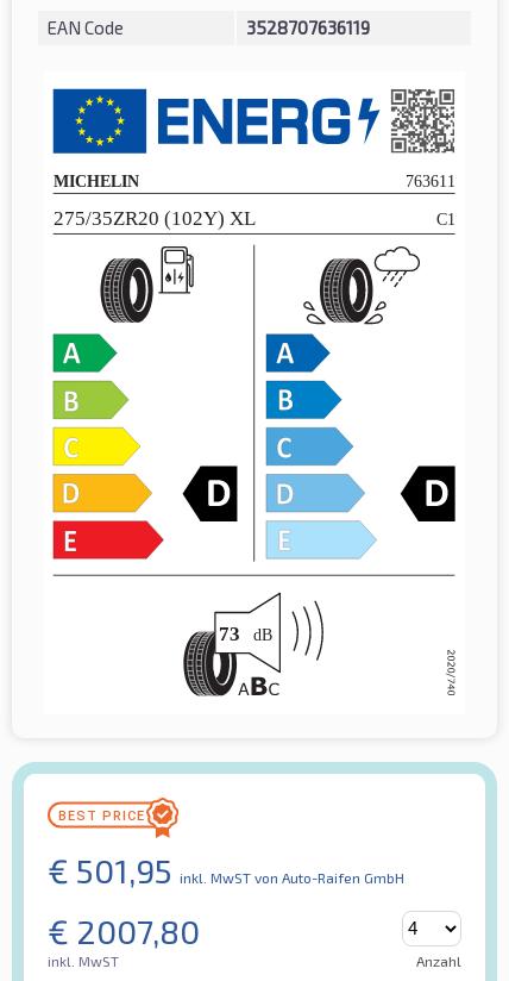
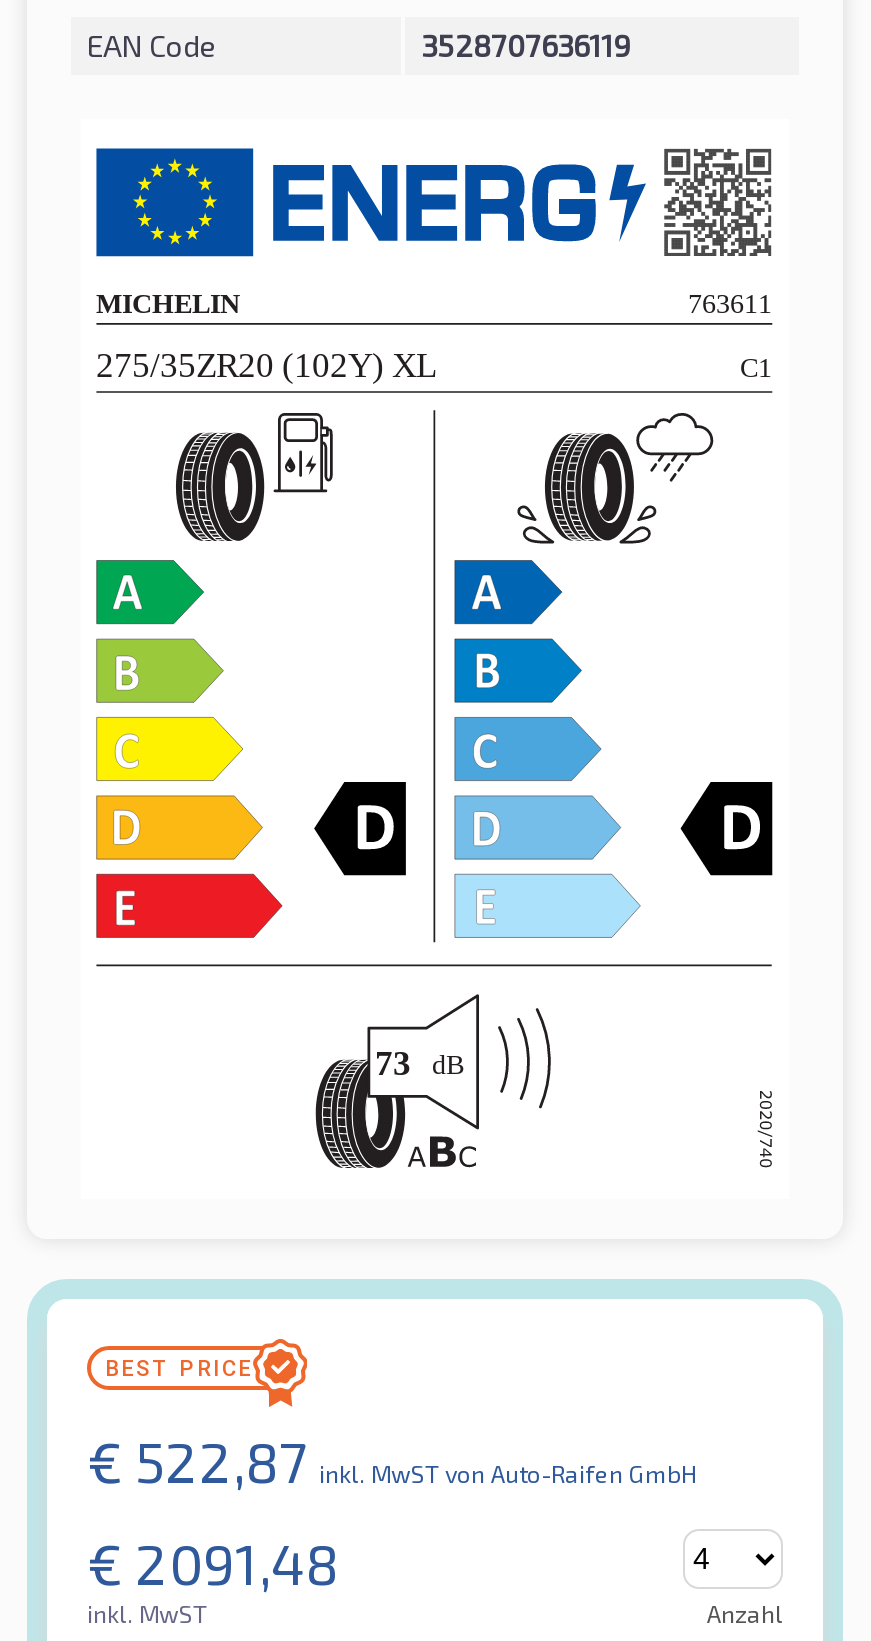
- € 501,95 inkl. MwSTvon Auto-Raifen GmbH
+ € 522,87 inkl. MwSTvon Auto-Raifen GmbH

- € 2007,80
+ € 2091,48
